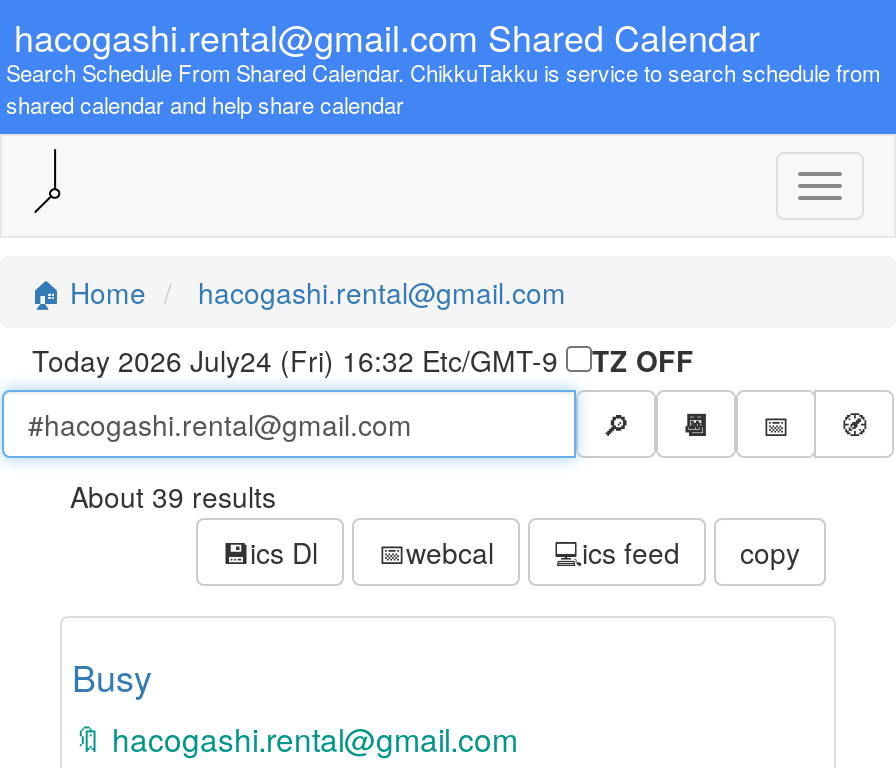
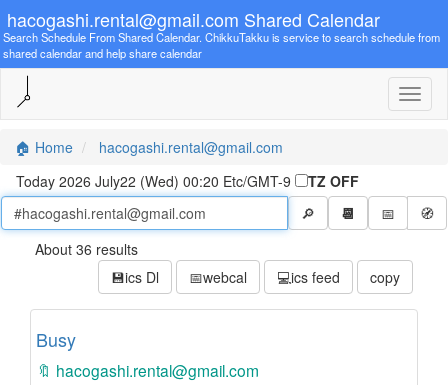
- Today 2026 July24 (Fri) 16:32 Etc/GMT-9
+ Today 2026 July22 (Wed) 00:20 Etc/GMT-9

- About 39 results
+ About 36 results
